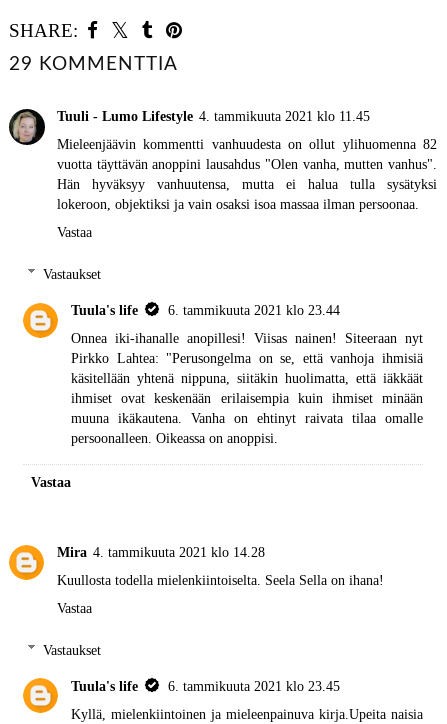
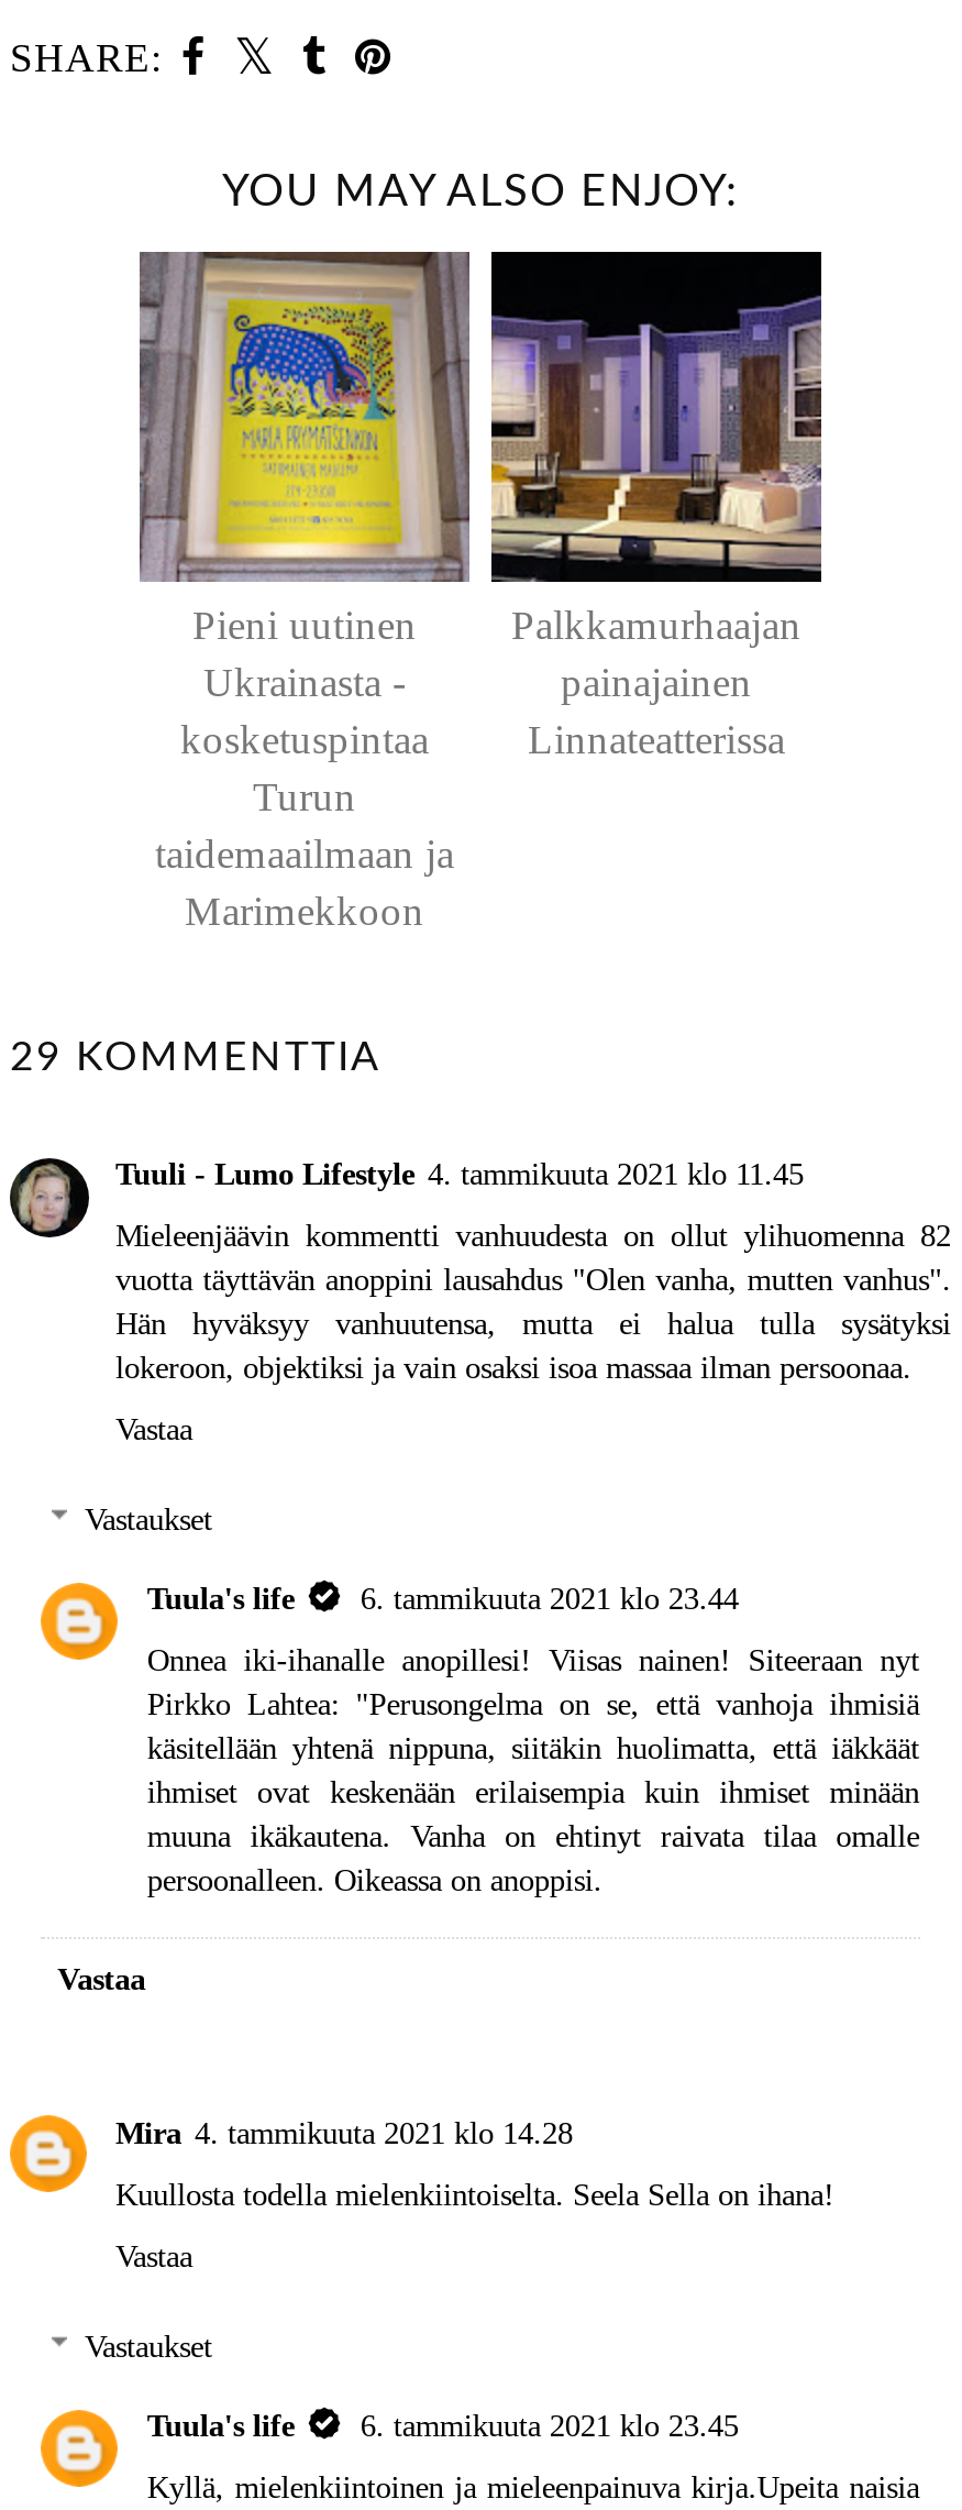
+ [image]
+ Pieni uutinen
+ Ukrainasta -
+ kosketuspintaa
+ Turun
+ taidemaailmaan ja
+ Marimekkoon

+ YOU MAY ALSO ENJOY:

+ [image]
+ Palkkamurhaajan
+ painajainen
+ Linnateatterissa
